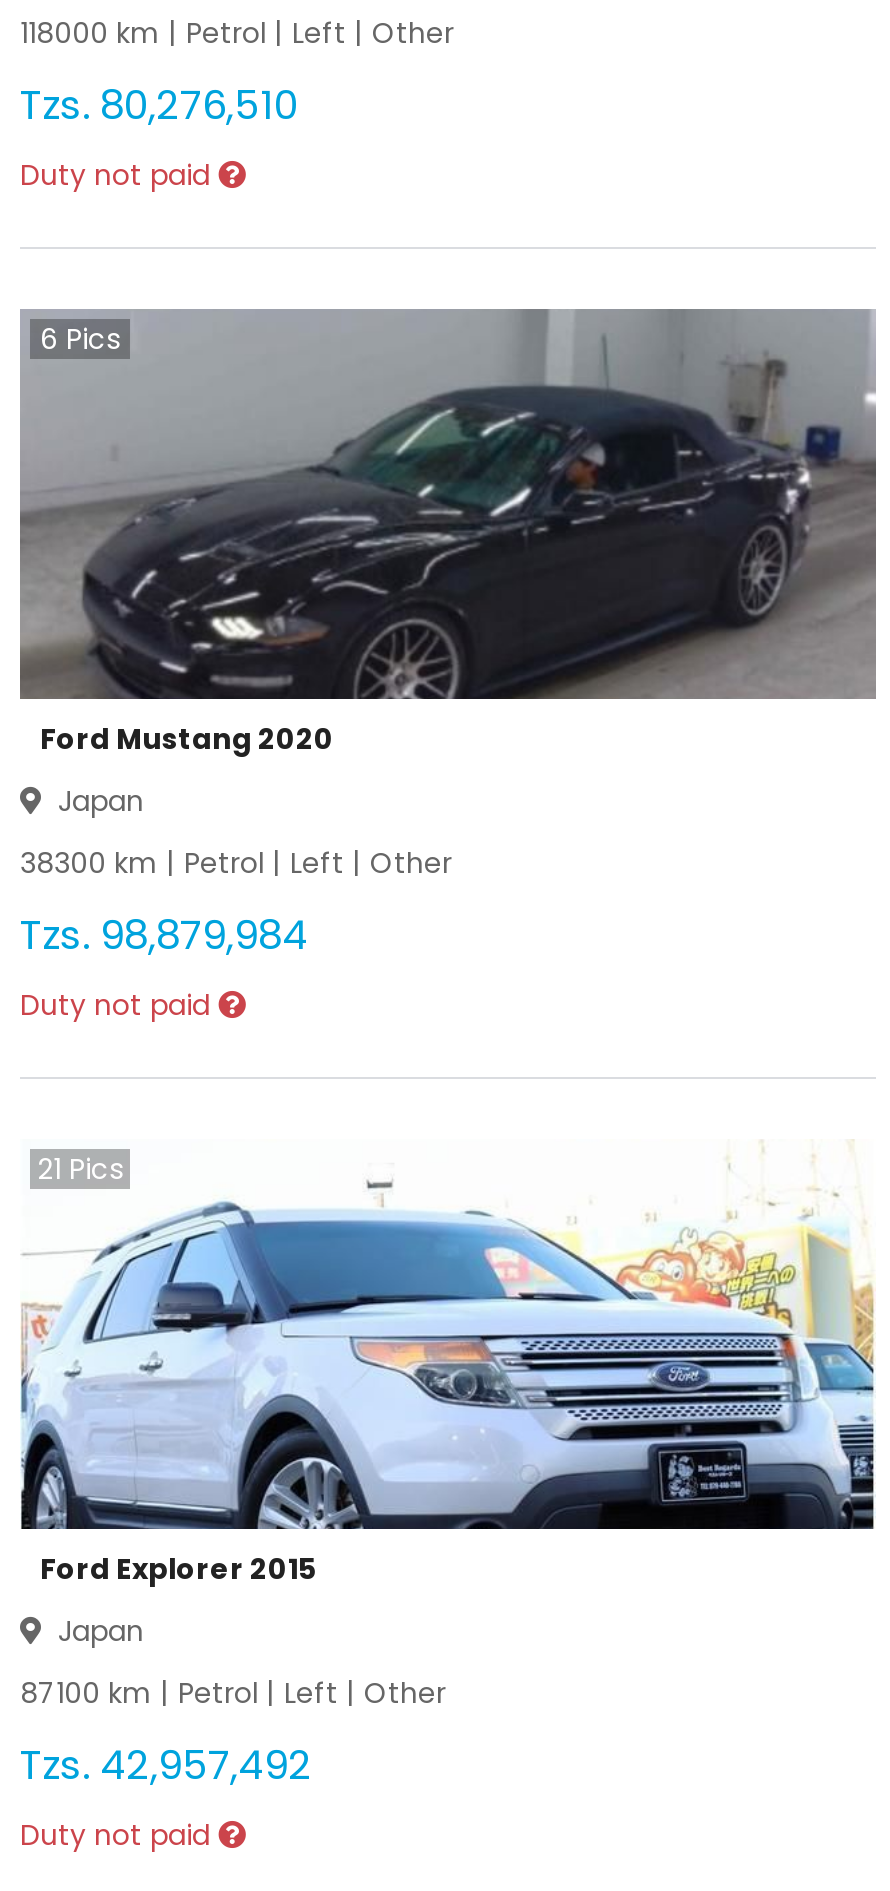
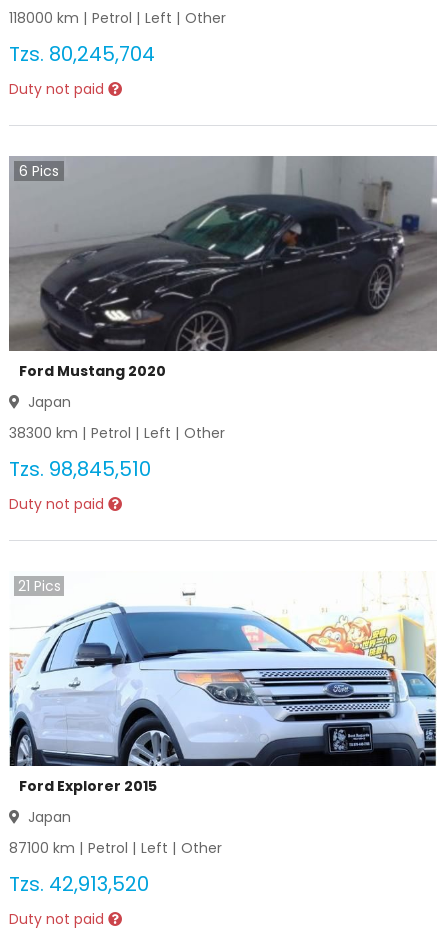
- Tzs. 80,276,510
+ Tzs. 80,245,704

- Tzs. 98,879,984
+ Tzs. 98,845,510

- Tzs. 42,957,492
+ Tzs. 42,913,520
